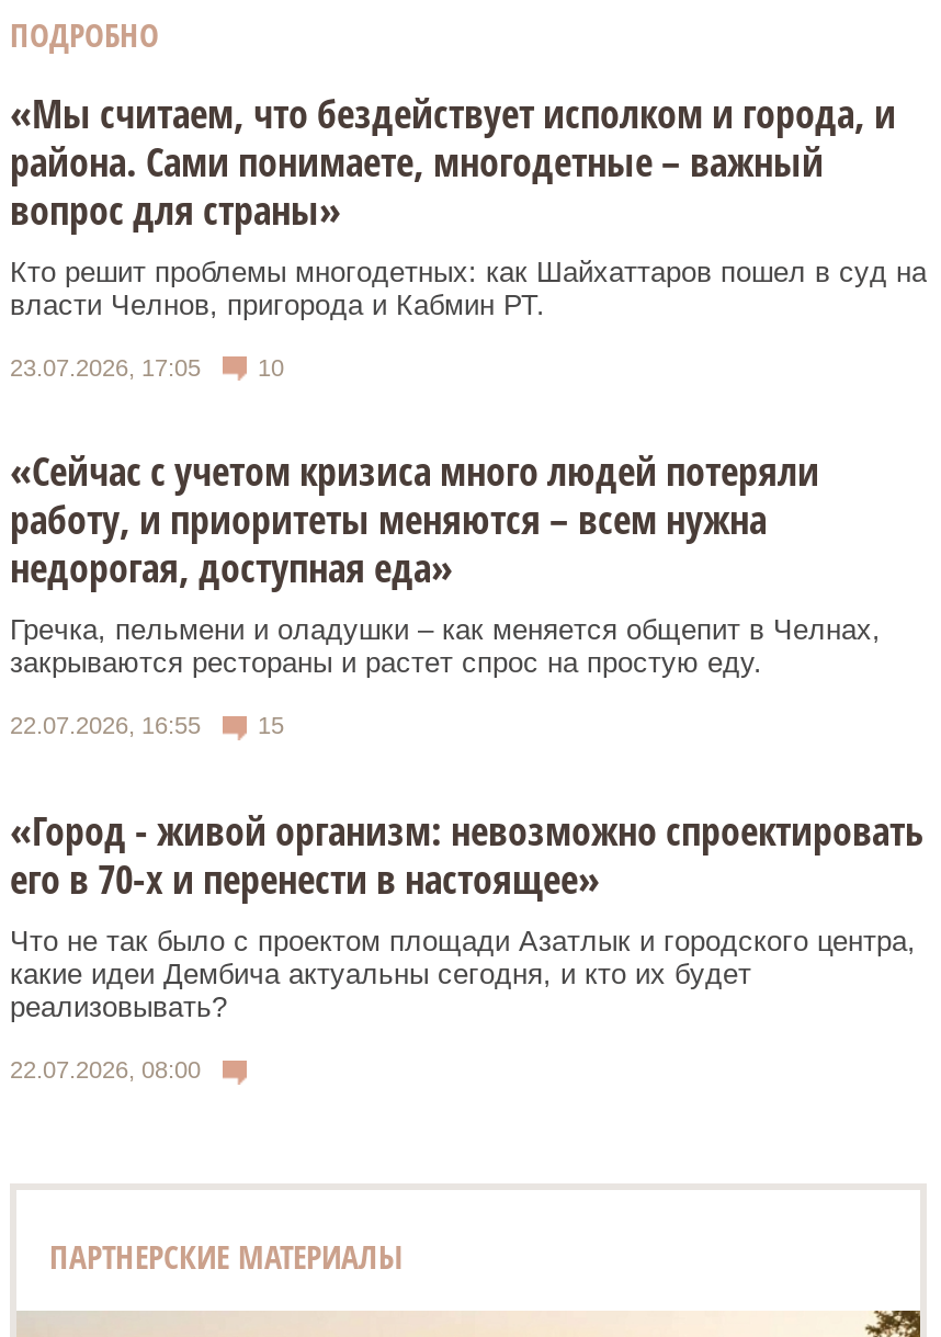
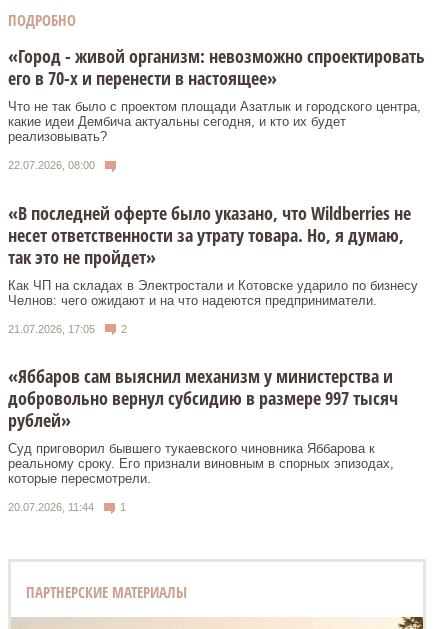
- «Мы считаем, что бездействует исполком и города, и
- района. Сами понимаете, многодетные – важный
- вопрос для страны»
- Кто решит проблемы многодетных: как Шайхаттаров пошел в суд на
- власти Челнов, пригорода и Кабмин РТ.
- 23.07.2026, 17:05
- 10
- «Сейчас с учетом кризиса много людей потеряли
- работу, и приоритеты меняются – всем нужна
- недорогая, доступная еда»
- Гречка, пельмени и оладушки – как меняется общепит в Челнах,
- закрываются рестораны и растет спрос на простую еду.
- 22.07.2026, 16:55
- 15

moved up: «Город - живой организм: невозможно спроектировать | его в 70-х и перенести в настоящее» | Что не так было с проектом площади Азатлык и городского центра, | какие идеи Дембича актуальны сегодня, и кто их будет | реализовывать? | 22.07.2026, 08:00

+ «В последней оферте было указано, что Wildberries не
+ несет ответственности за утрату товара. Но, я думаю,
+ так это не пройдет»
+ Как ЧП на складах в Электростали и Котовске ударило по бизнесу
+ Челнов: чего ожидают и на что надеются предприниматели.
+ 21.07.2026, 17:05
+ 2
+ «Яббаров сам выяснил механизм у министерства и
+ добровольно вернул субсидию в размере 997 тысяч
+ рублей»
+ Суд приговорил бывшего тукаевского чиновника Яббарова к
+ реальному сроку. Его признали виновным в спорных эпизодах,
+ которые пересмотрели.
+ 20.07.2026, 11:44
+ 1
